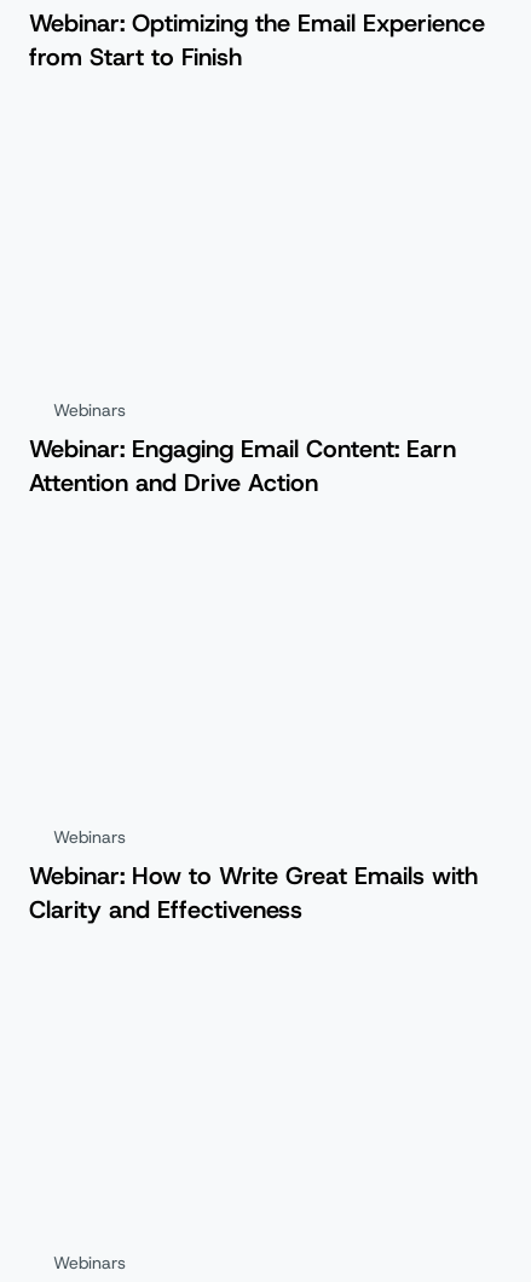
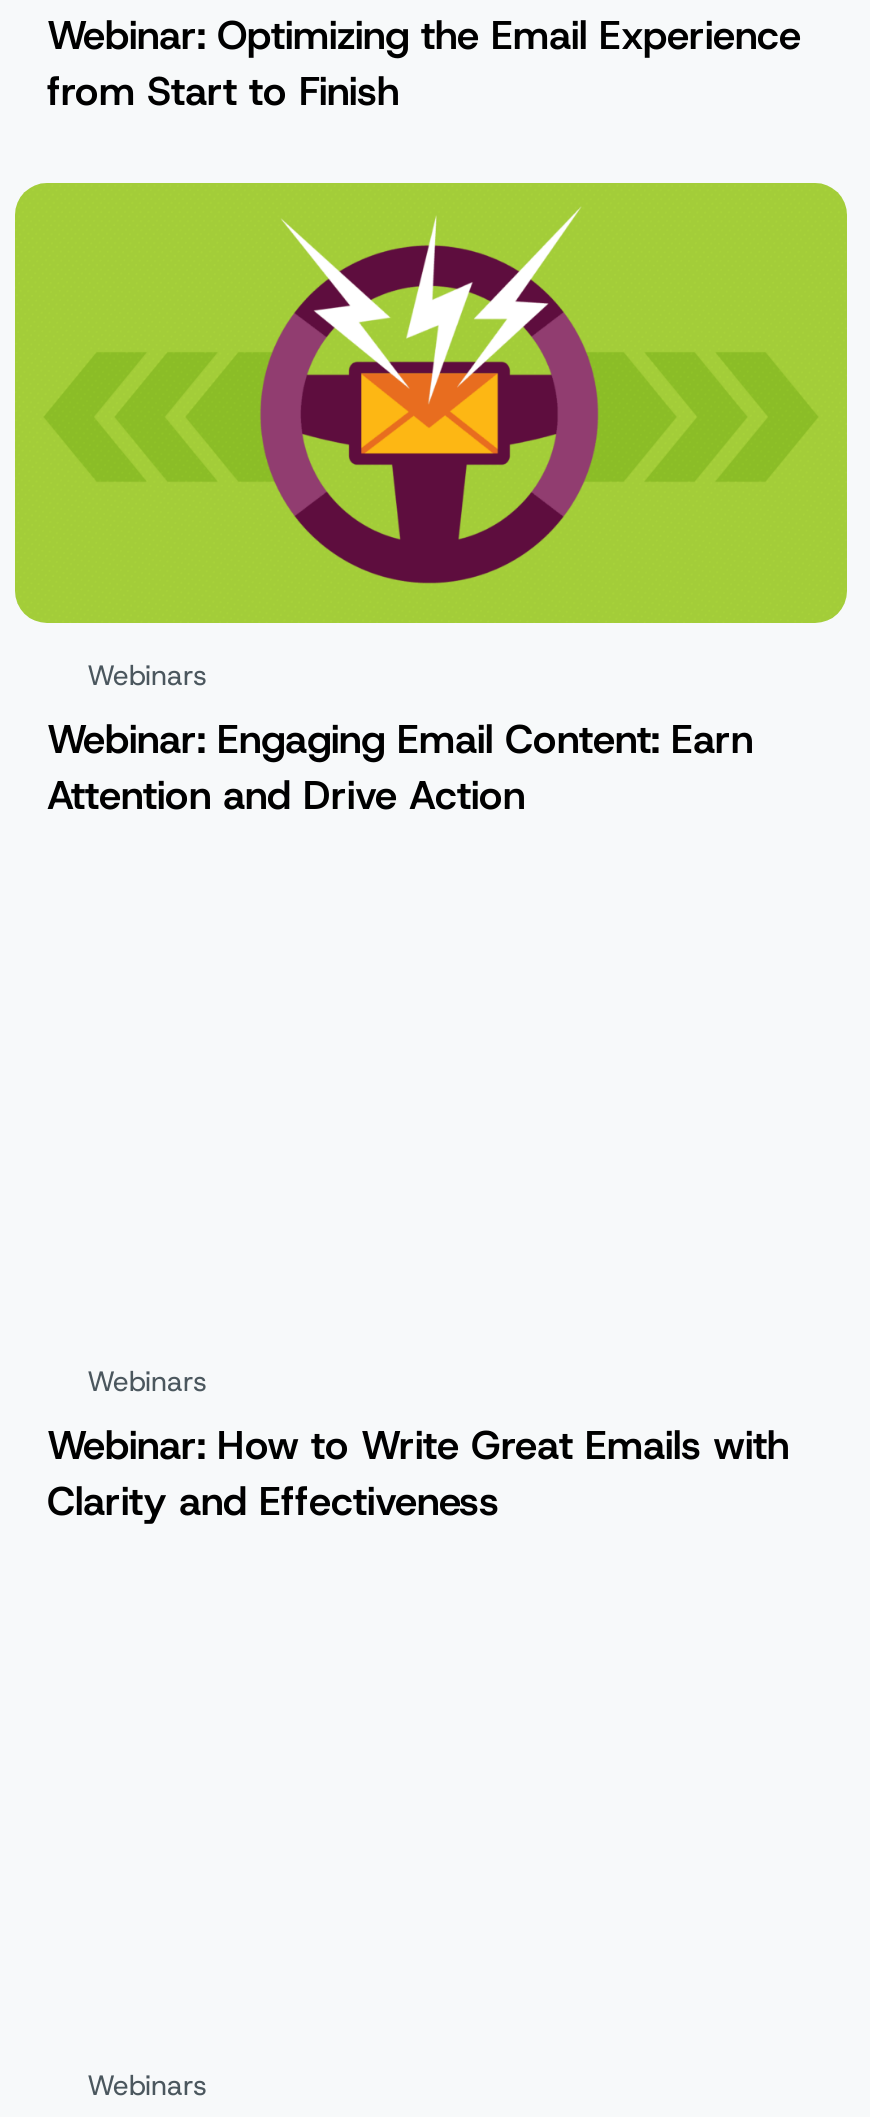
+ [image]
